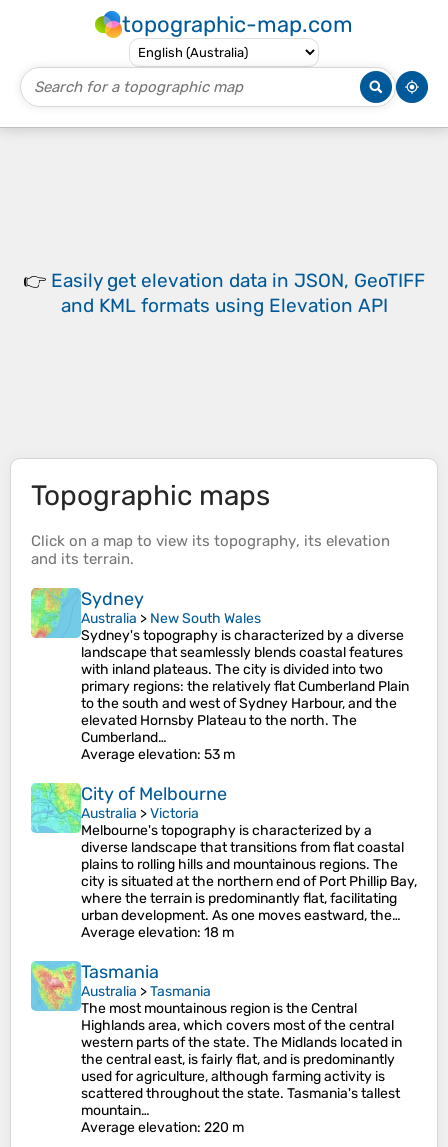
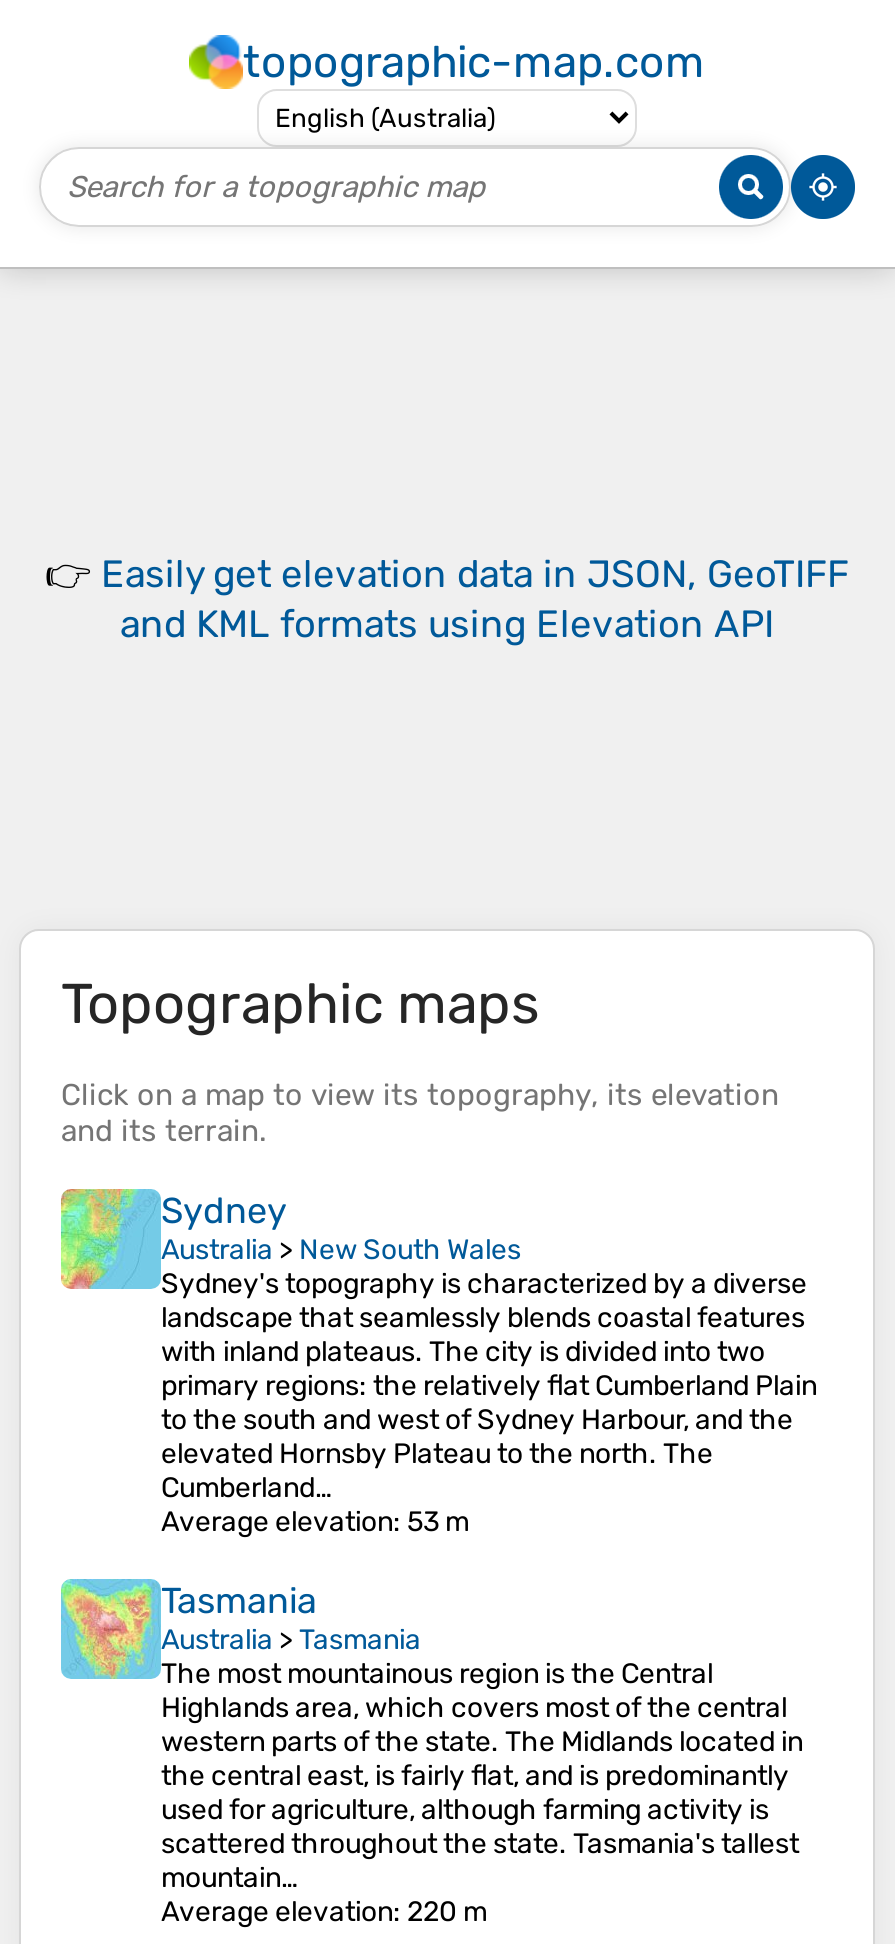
- [image]
- City of Melbourne
- Australia > Victoria
- Melbourne's topography is characterized by a
- diverse landscape that transitions from flat coastal
- plains to rolling hills and mountainous regions. The
- city is situated at the northern end of Port Phillip Bay,
- where the terrain is predominantly flat, facilitating
- urban development. As one moves eastward, the…
- Average elevation: 18 m
